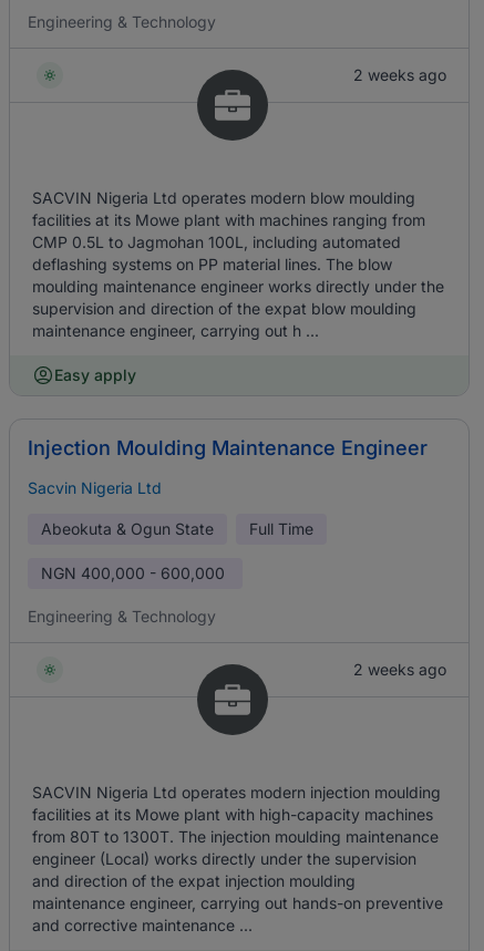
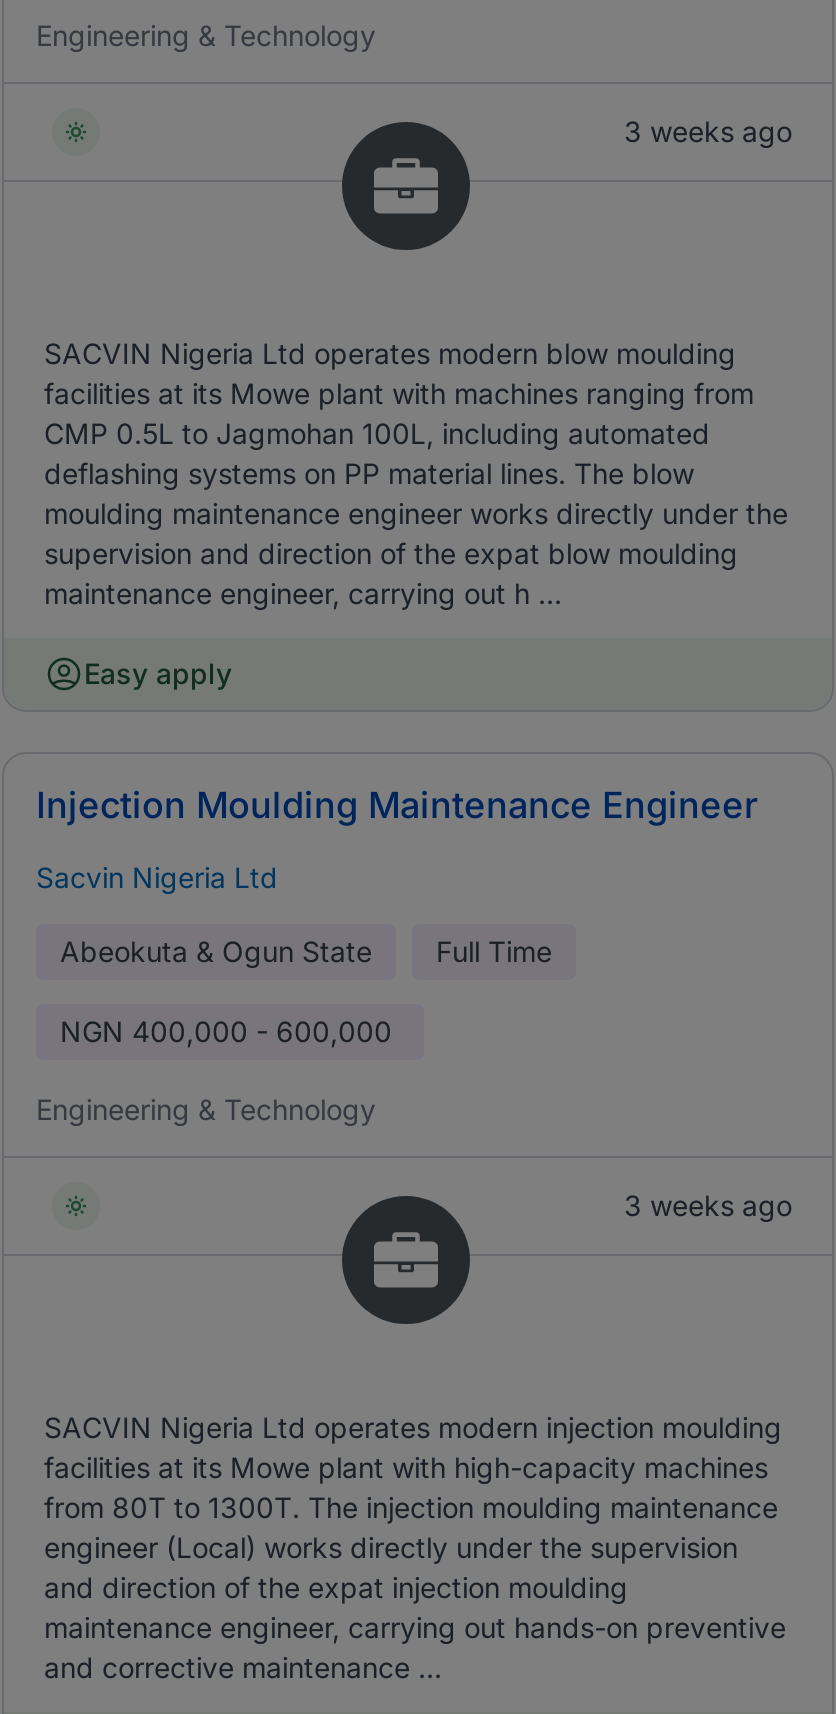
- 2 weeks ago
+ 3 weeks ago

- 2 weeks ago
+ 3 weeks ago
